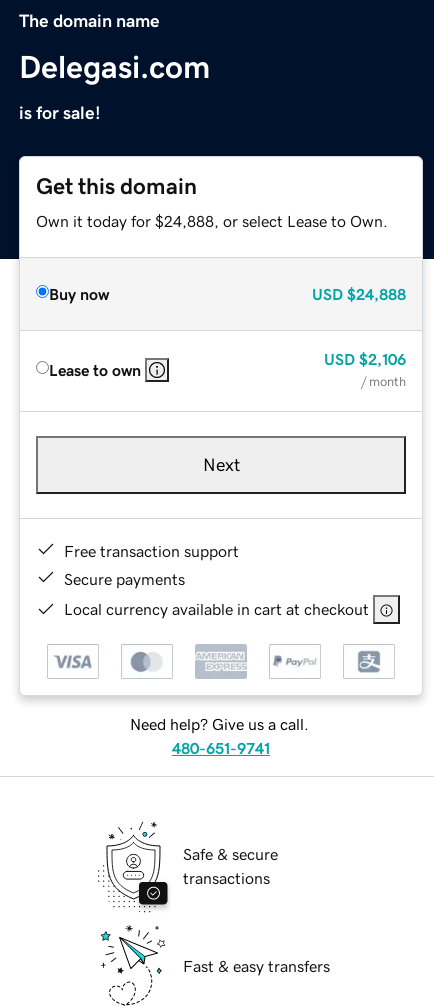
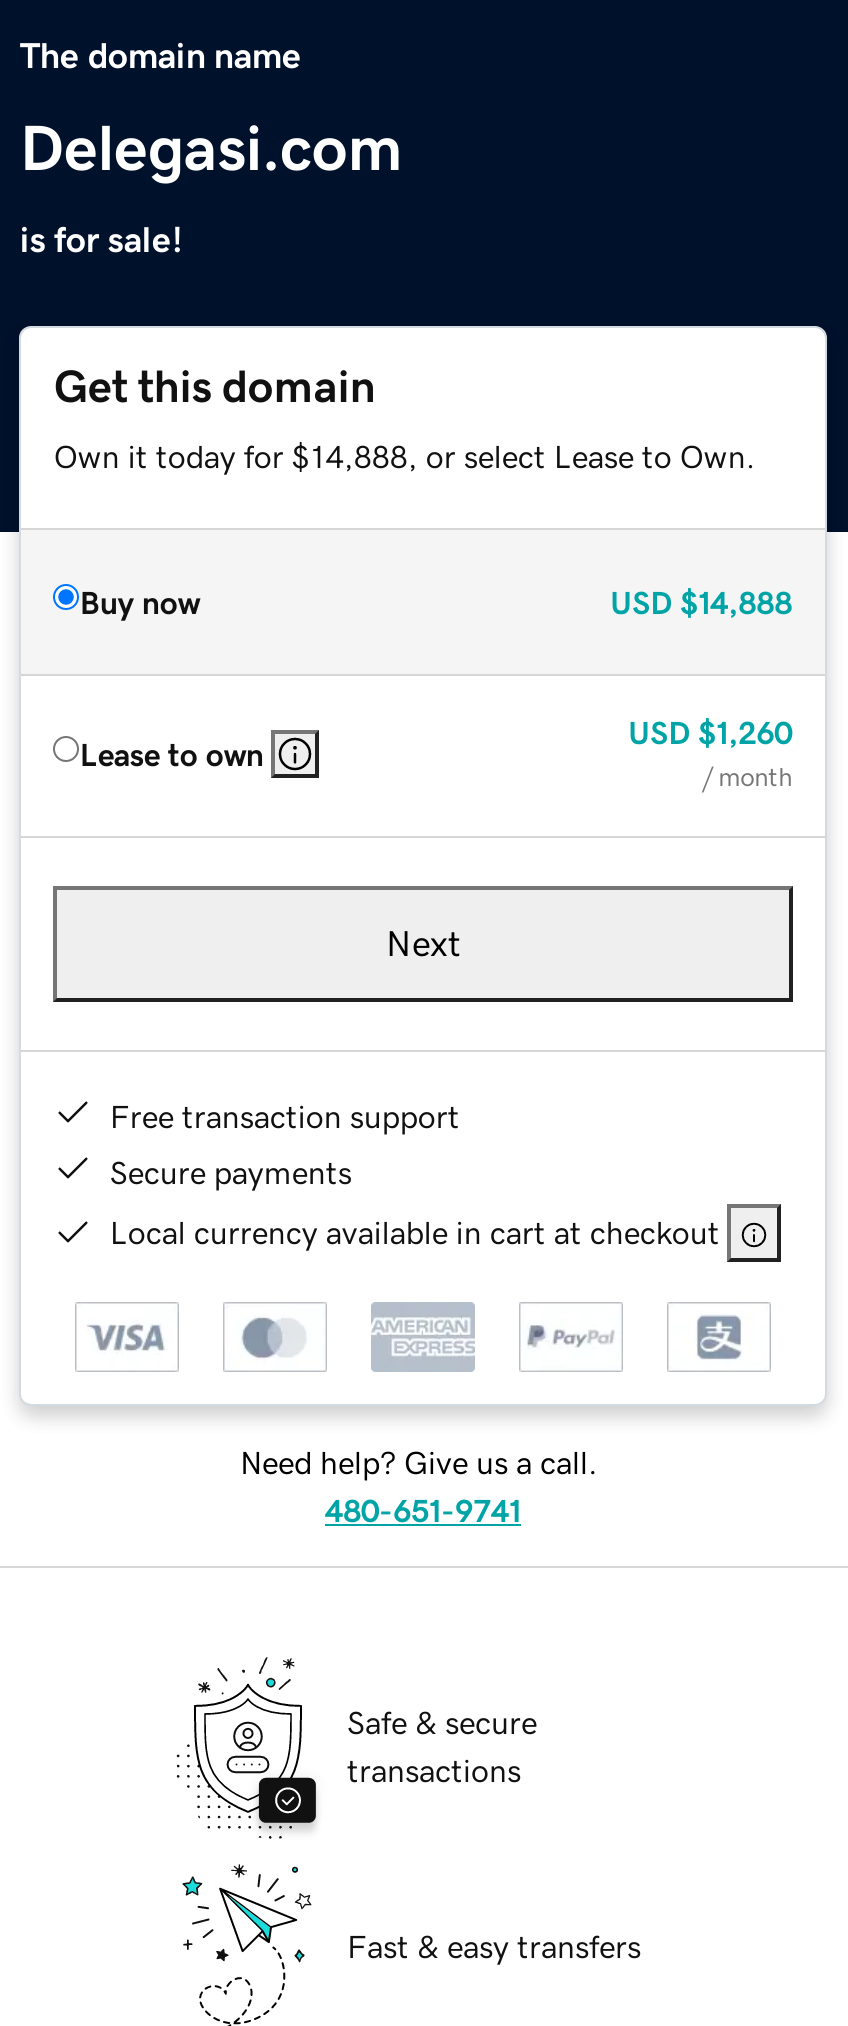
- Own it today for $24,888, or select Lease to Own.
+ Own it today for $14,888, or select Lease to Own.

- USD $24,888
+ USD $14,888

- USD $2,106
+ USD $1,260
